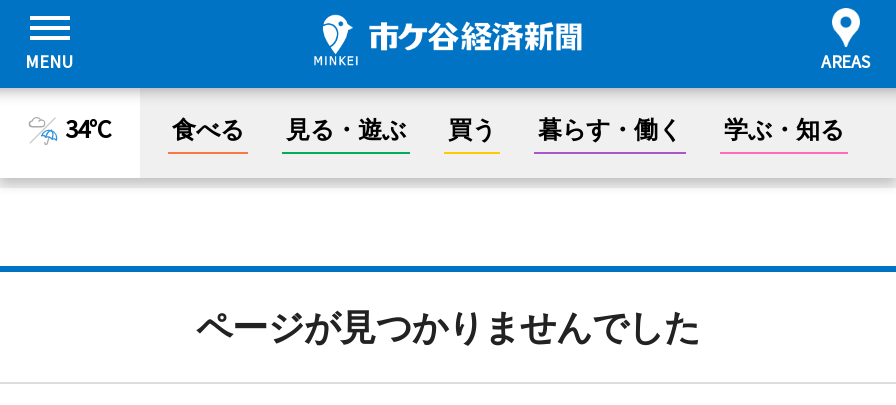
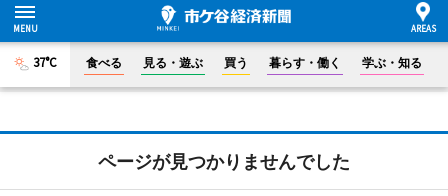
- 34°C 食べる 見る・遊ぶ 買う 暮らす・働く 学ぶ・知る
+ 37°C 食べる 見る・遊ぶ 買う 暮らす・働く 学ぶ・知る
